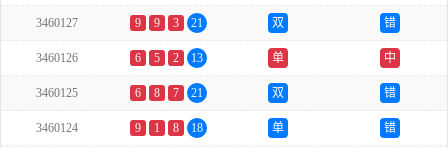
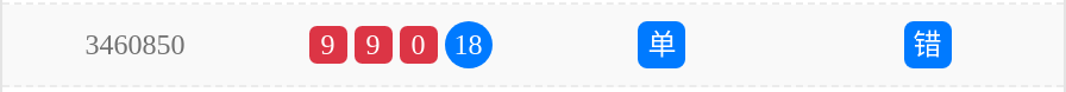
- 3460127
+ 3460850

- 3
- 21
- 双
- 错
- 3460126
- 6
- 5
- 2
- 13
- 单
- 中
- 3460125
- 6
- 8
- 7
- 21
- 双
- 错
- 3460124
- 9
- 1
- 8
+ 0
